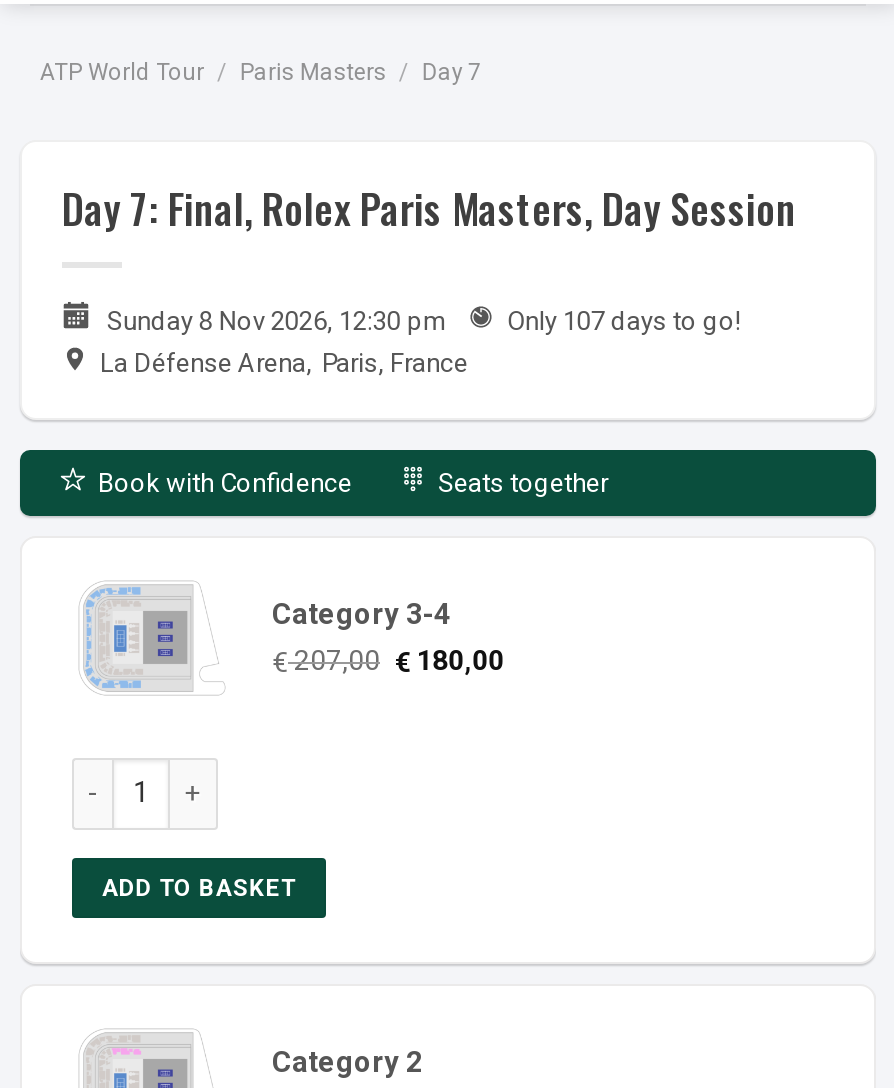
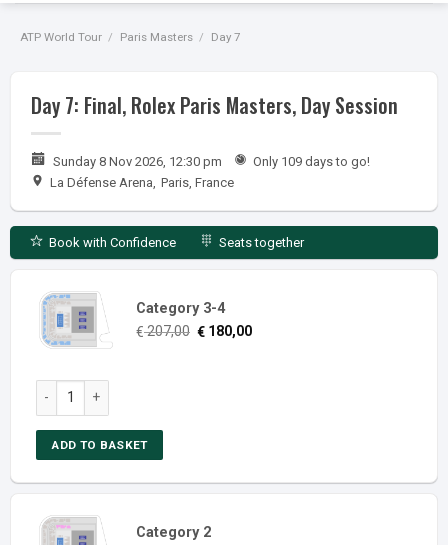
- Only 107 days to go!
+ Only 109 days to go!
